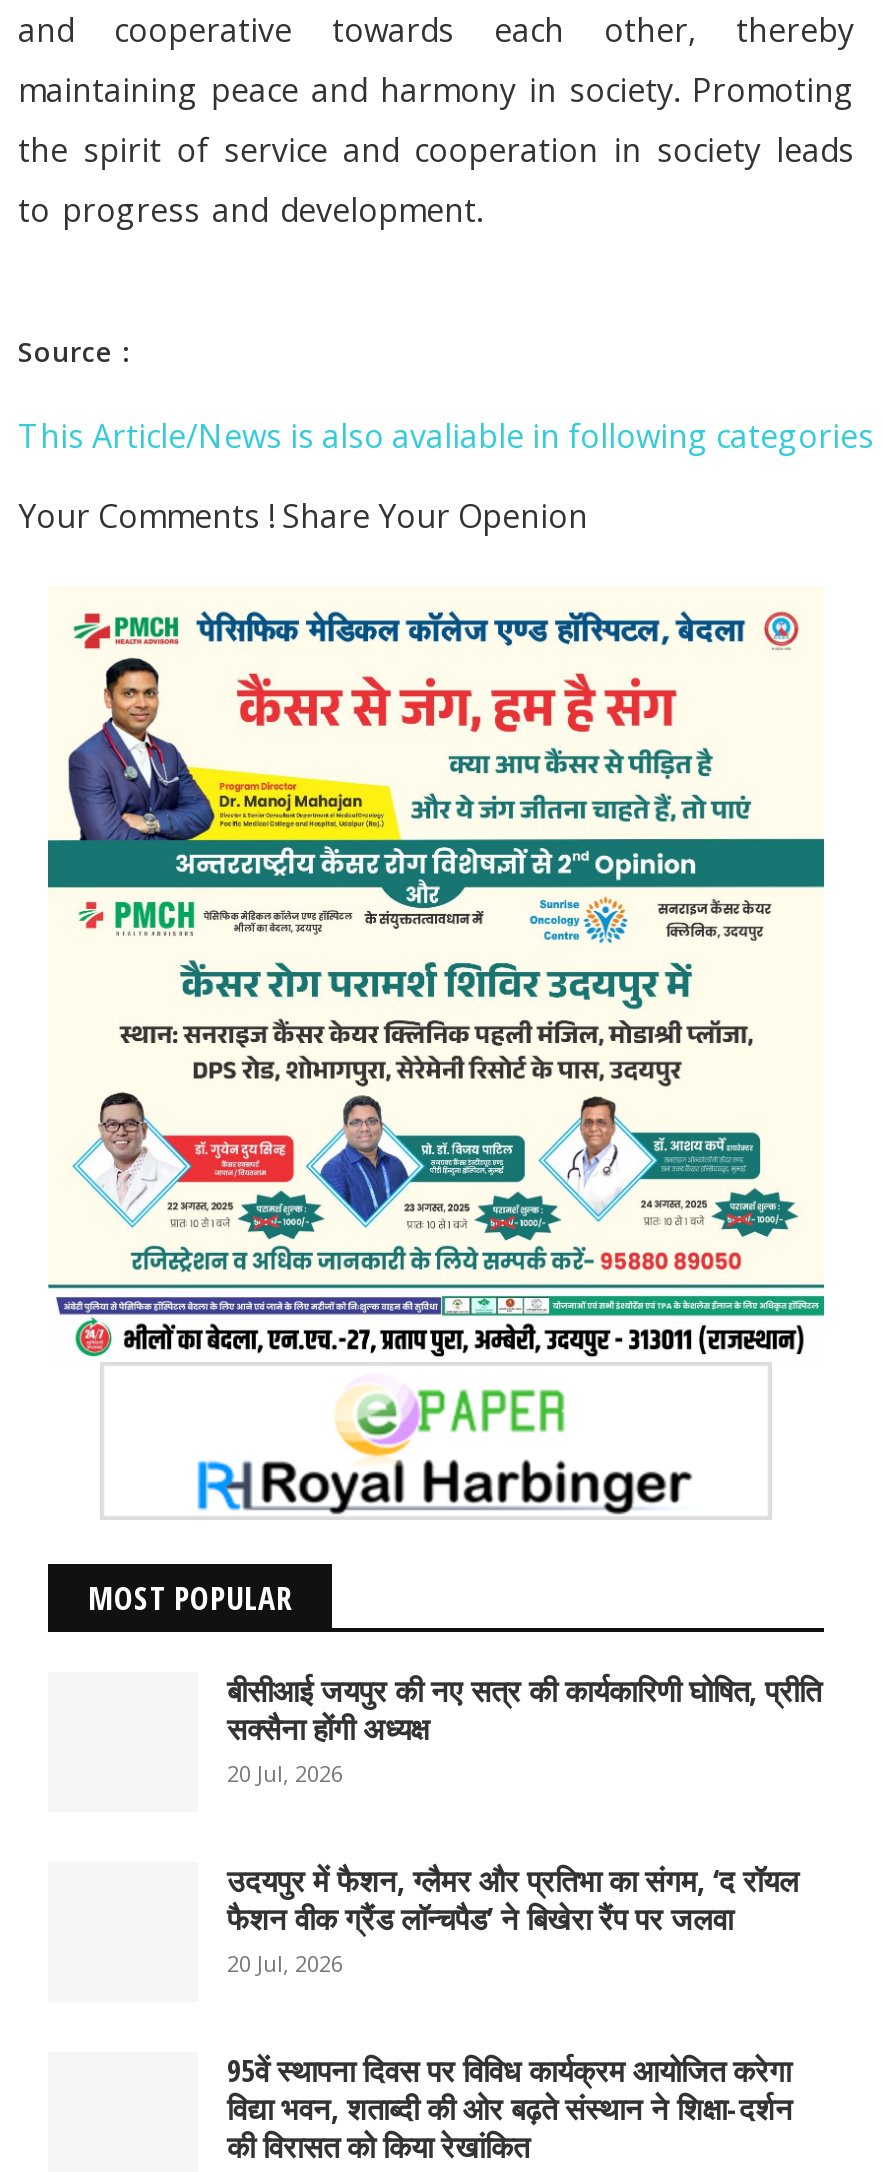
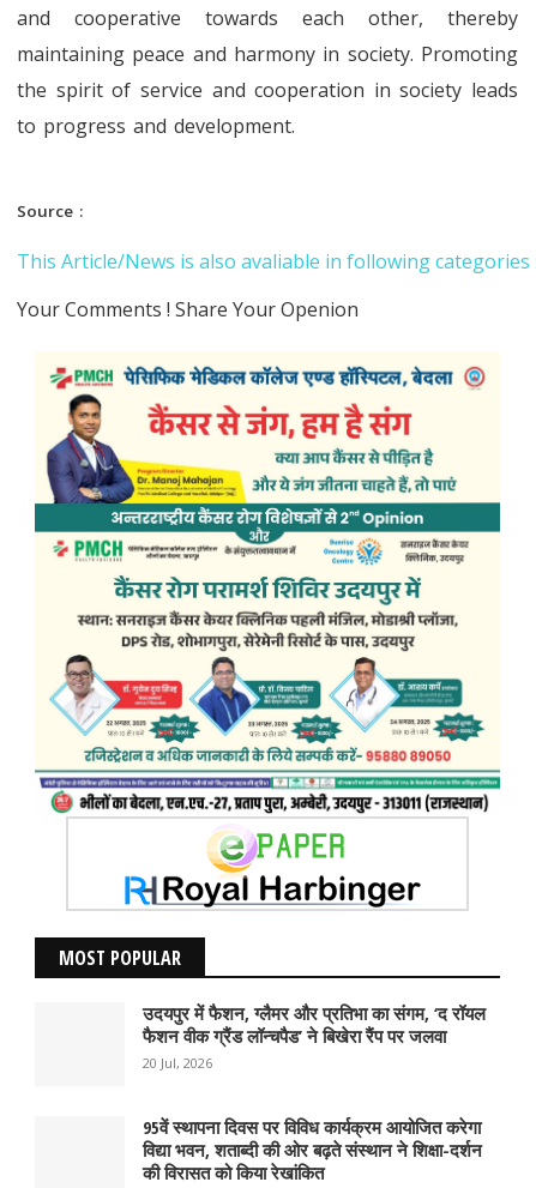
- बीसीआई जयपुर की नए सत्र की कार्यकारिणी घोषित, प्रीति
- सक्सैना होंगी अध्यक्ष
- 20 Jul, 2026
